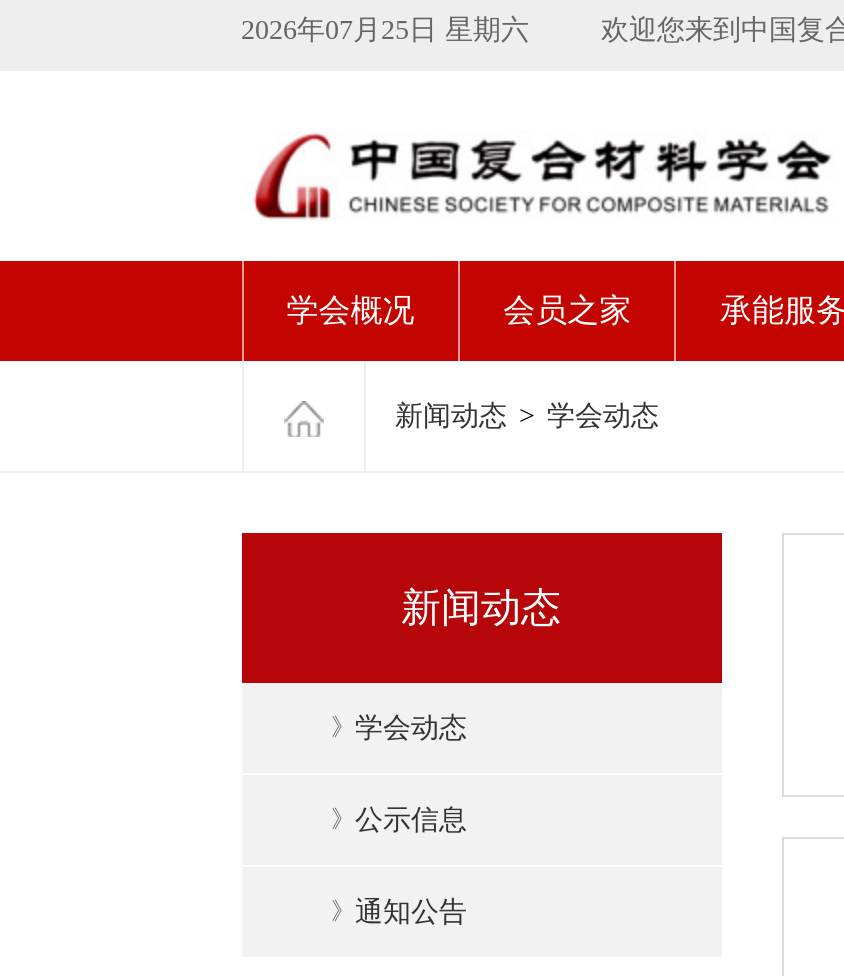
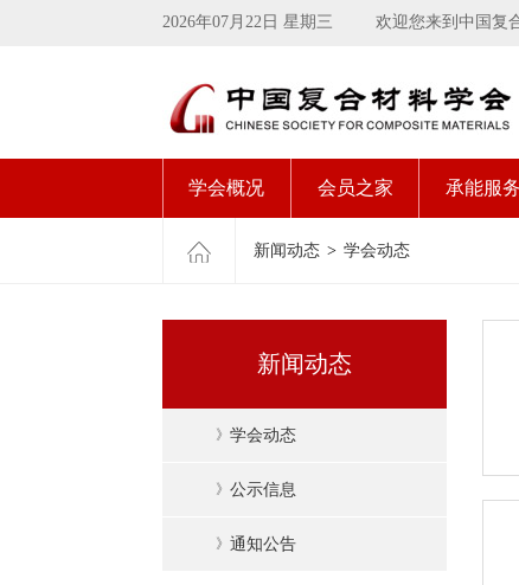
- 2026年07月25日 星期六
+ 2026年07月22日 星期三
